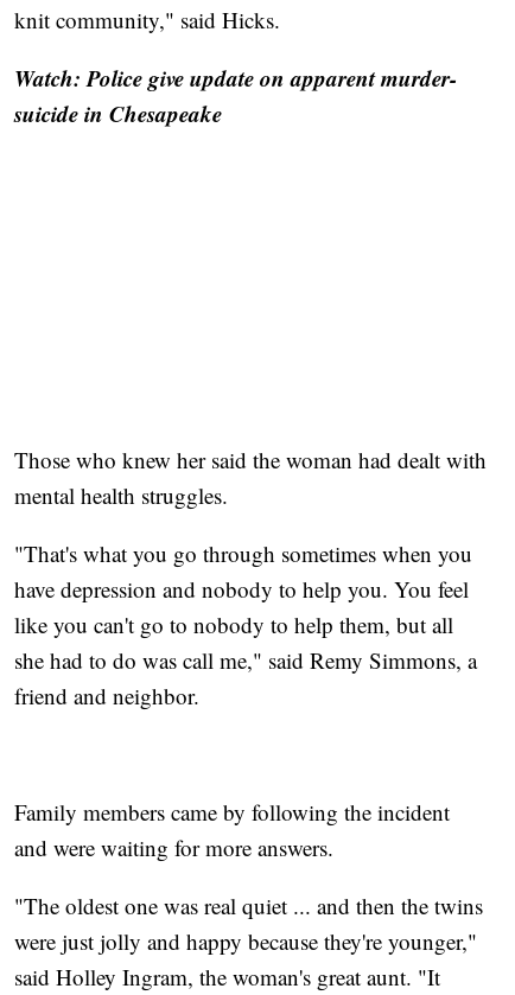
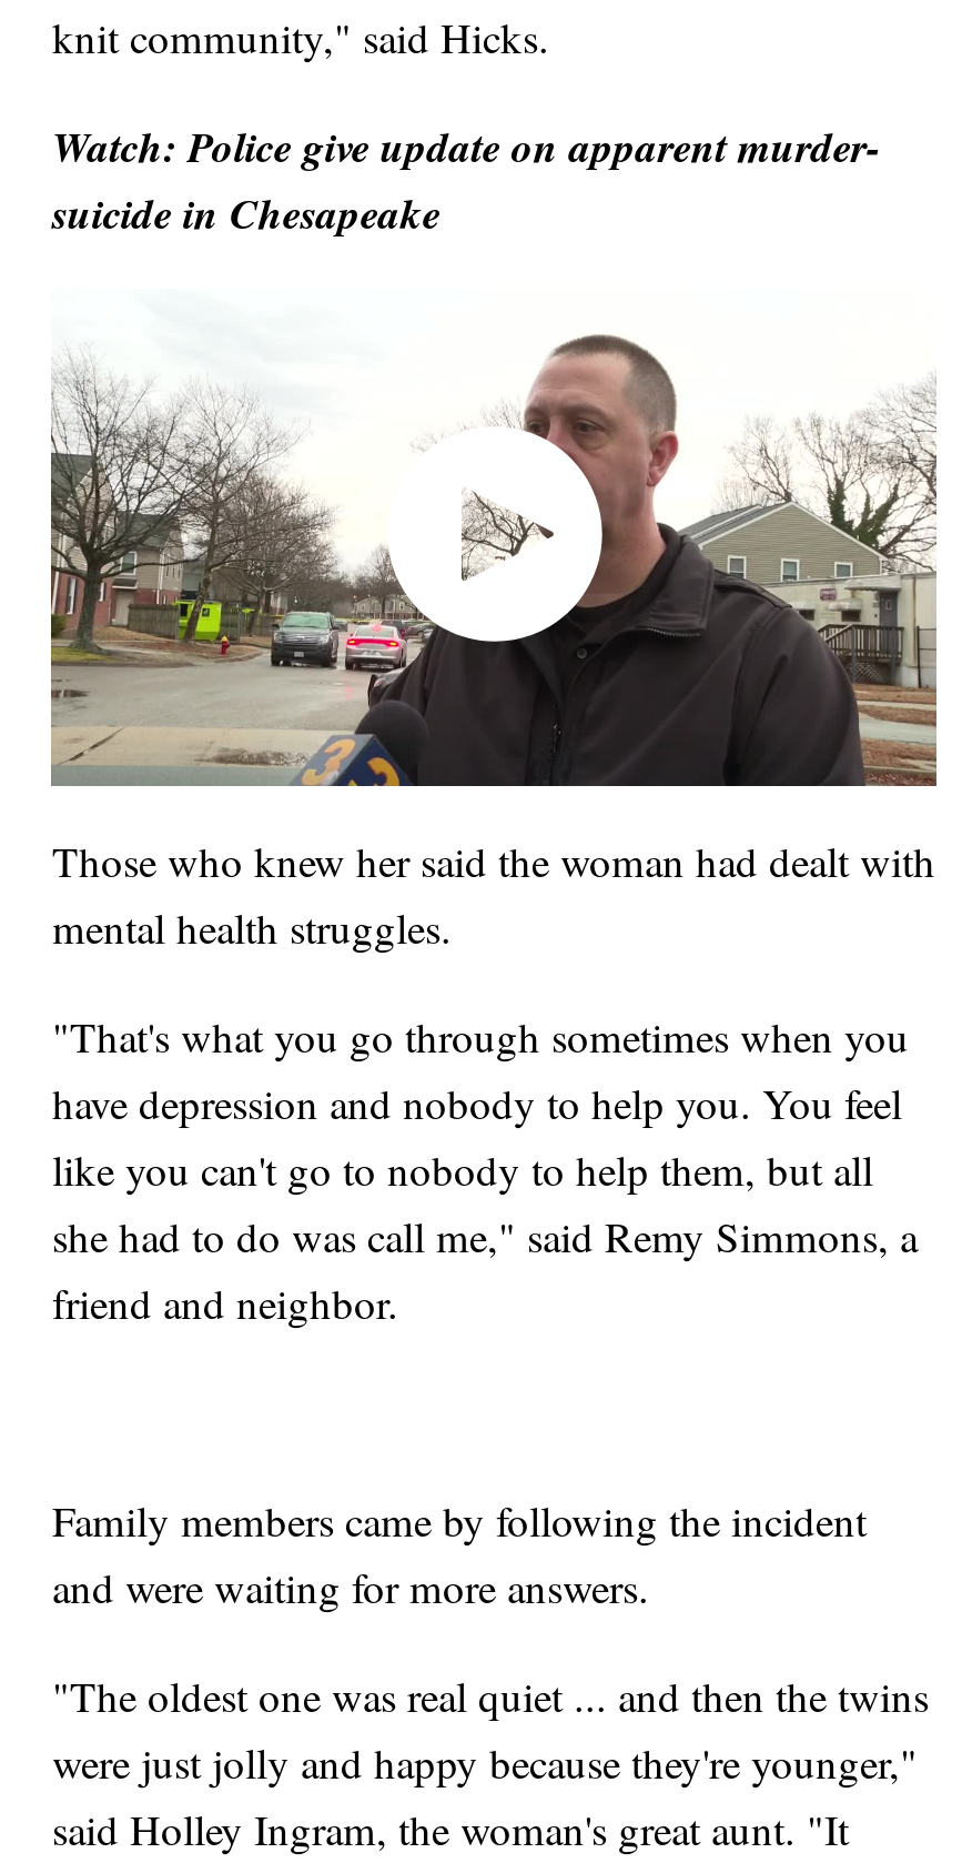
+ [image]
